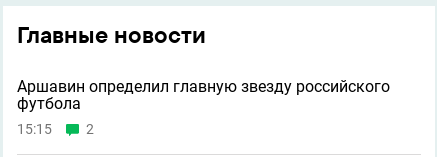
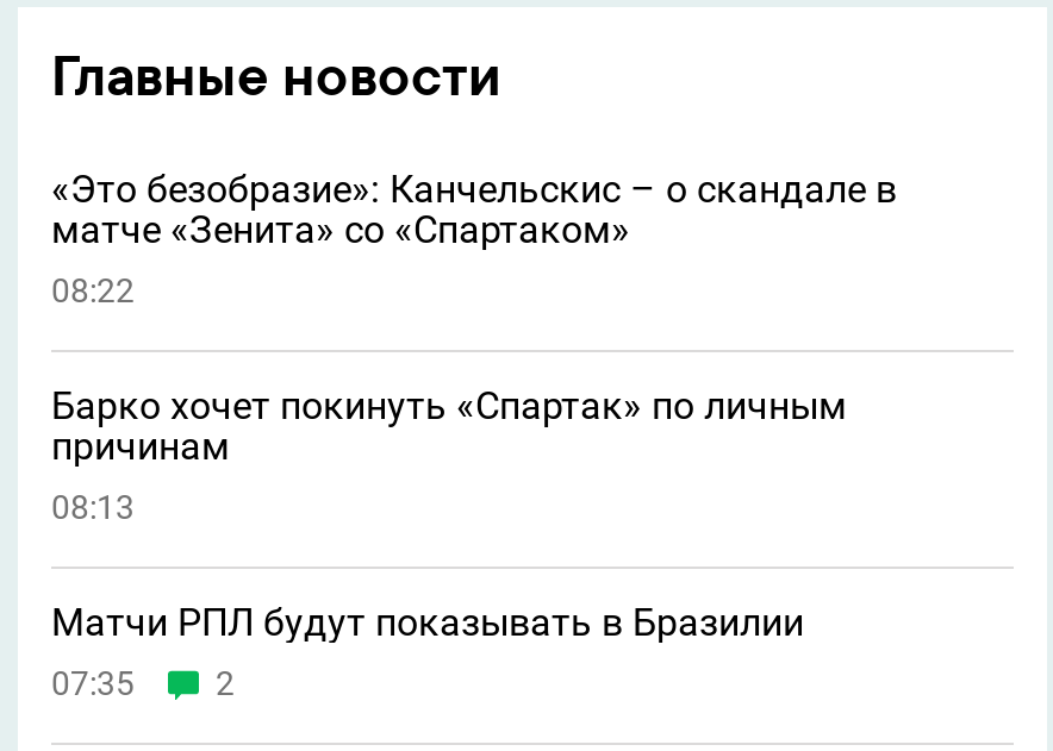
- Аршавин определил главную звезду российского
- футбола
- 15:15
+ «Это безобразие»: Канчельскис – о скандале в
+ матче «Зенита» со «Спартаком»
+ 08:22
+ Барко хочет покинуть «Спартак» по личным
+ причинам
+ 08:13
+ Матчи РПЛ будут показывать в Бразилии
+ 07:35
